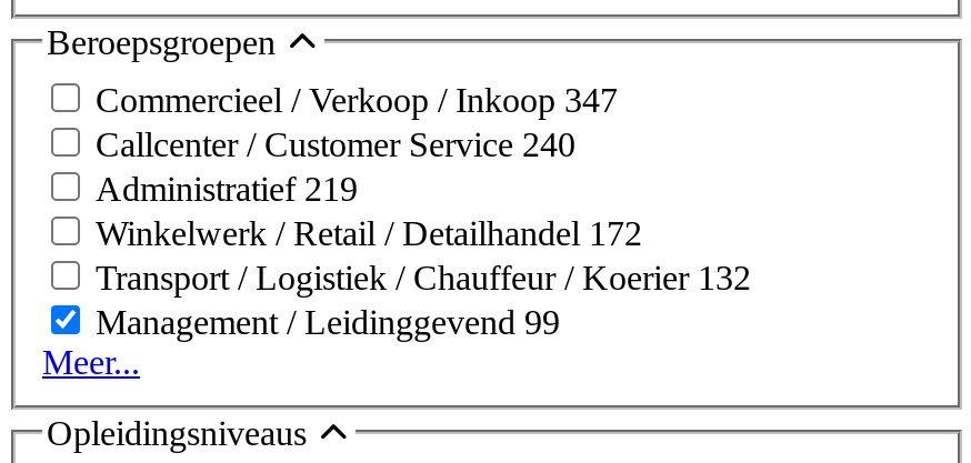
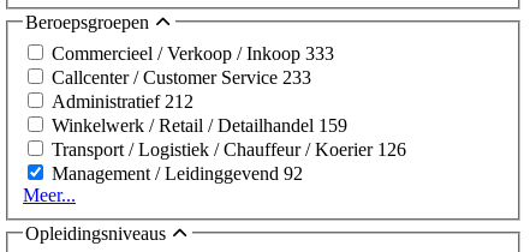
- Commercieel / Verkoop / Inkoop 347
+ Commercieel / Verkoop / Inkoop 333

- Callcenter / Customer Service 240
+ Callcenter / Customer Service 233

- Administratief 219
+ Administratief 212

- Winkelwerk / Retail / Detailhandel 172
+ Winkelwerk / Retail / Detailhandel 159

- Transport / Logistiek / Chauffeur / Koerier 132
+ Transport / Logistiek / Chauffeur / Koerier 126

- Management / Leidinggevend 99
+ Management / Leidinggevend 92
